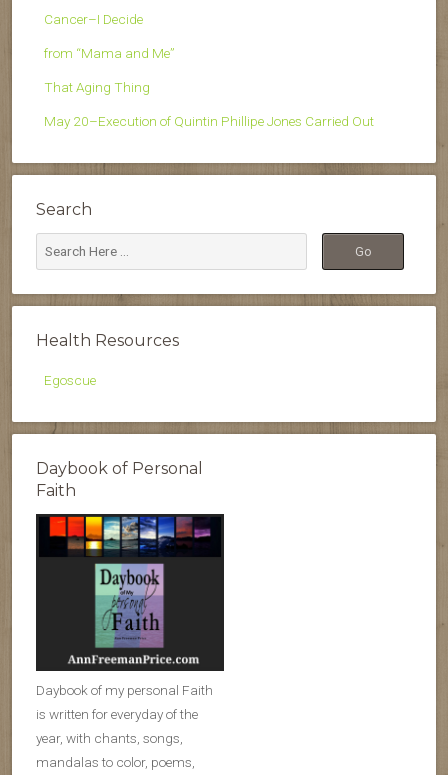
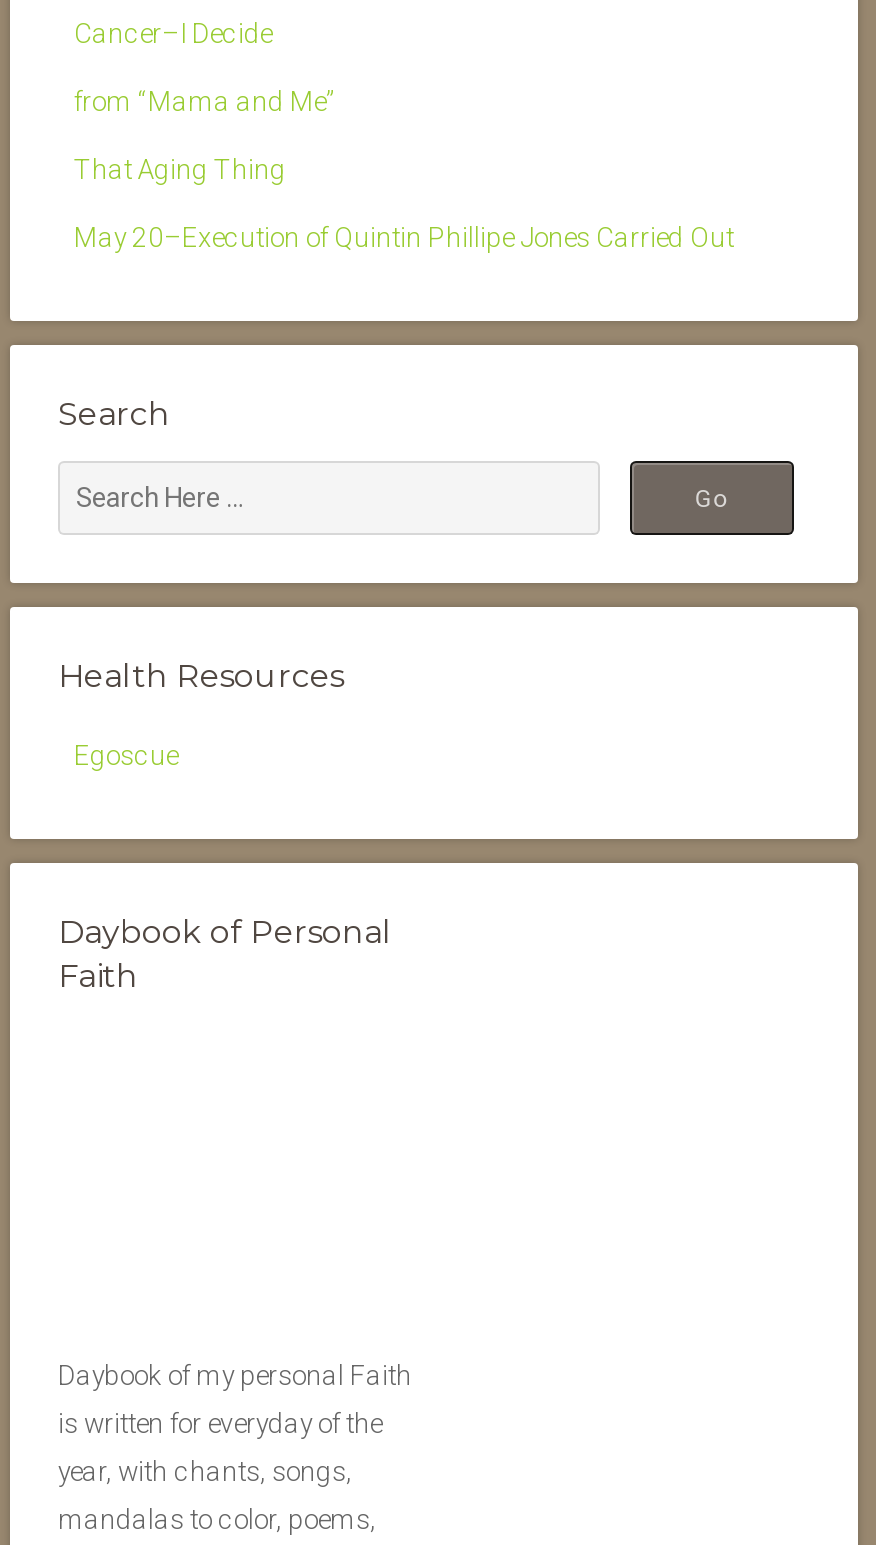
- [image]
